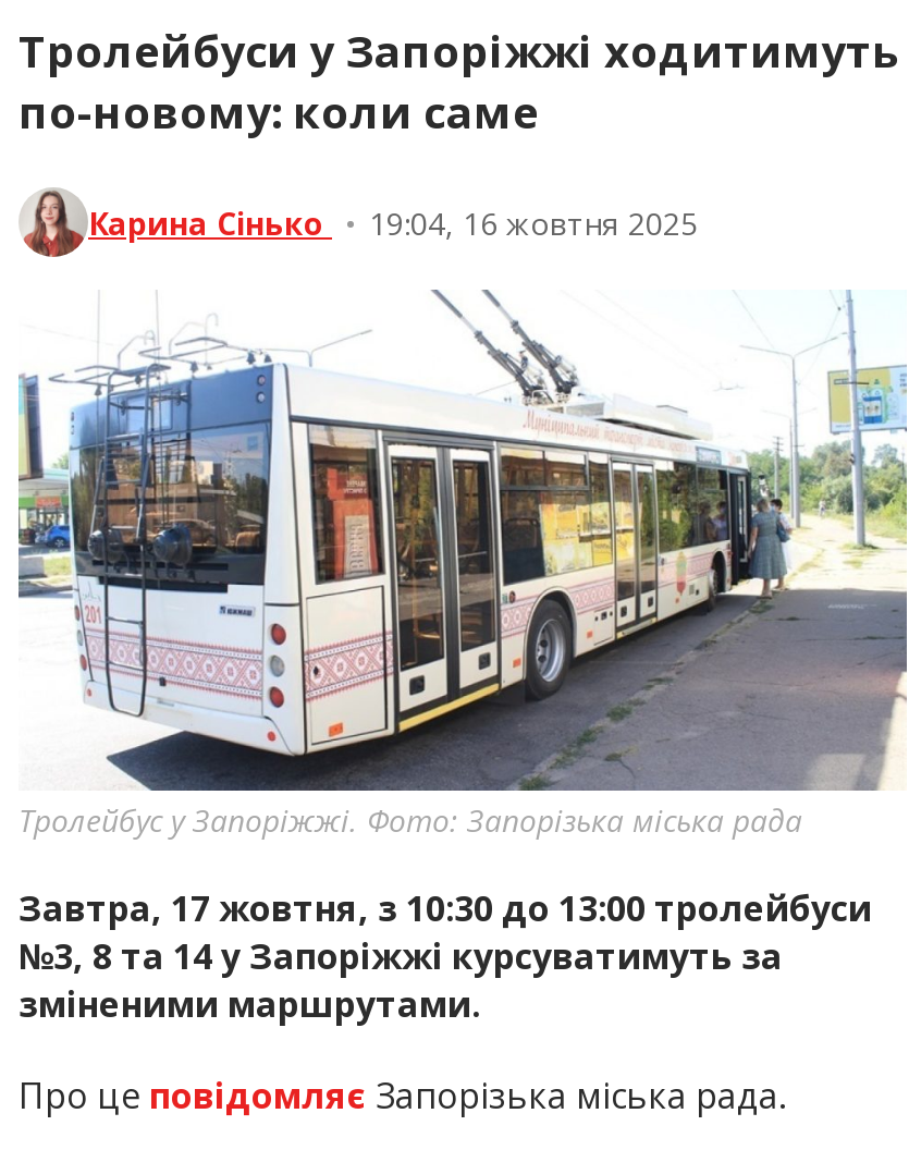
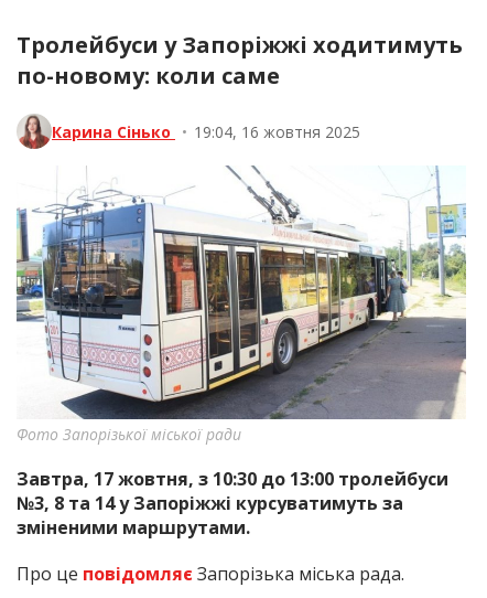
- Тролейбус у Запоріжжі. Фото: Запорізька міська рада
+ Фото Запорізької міської ради
